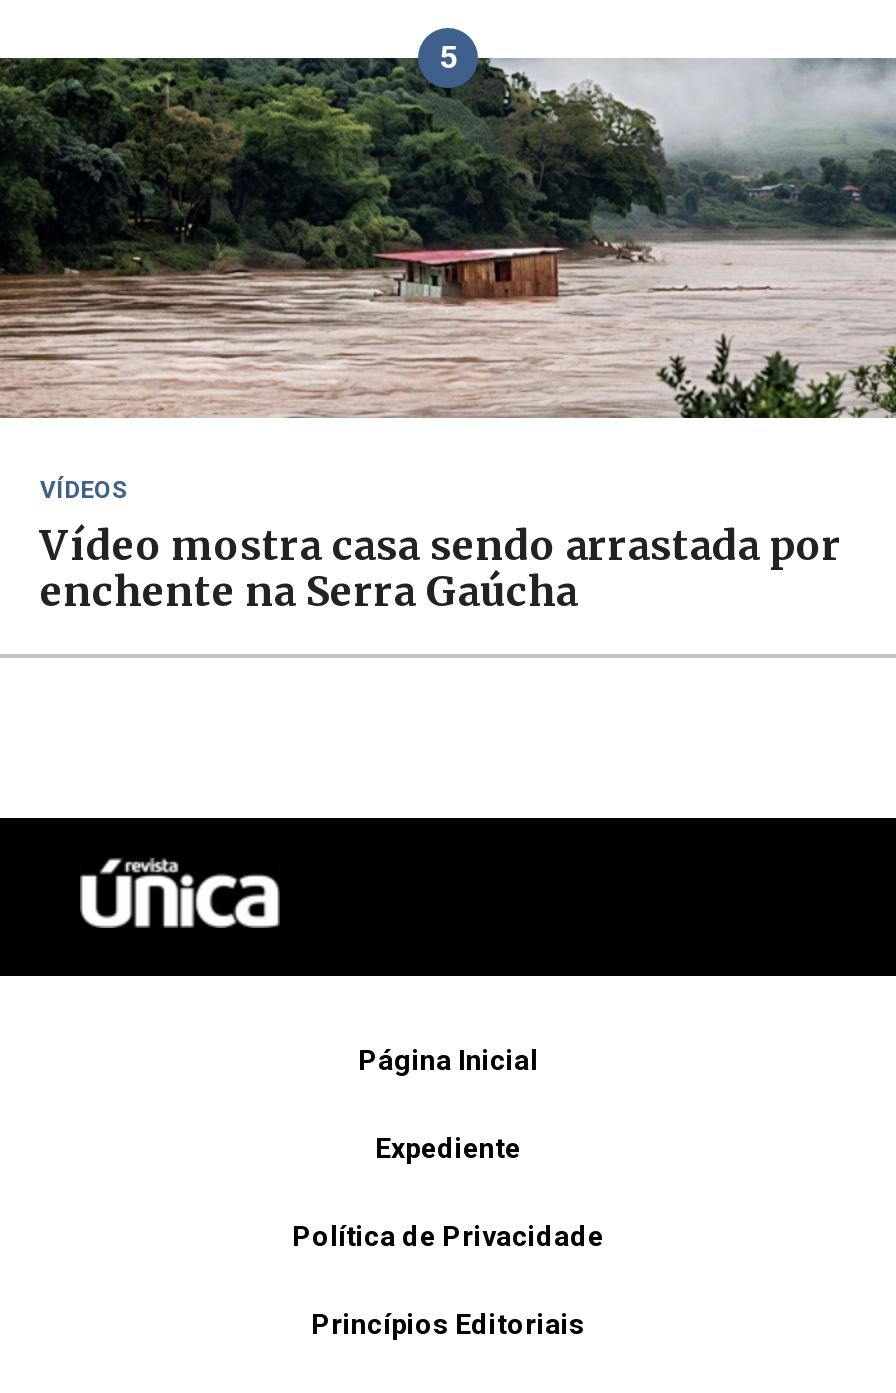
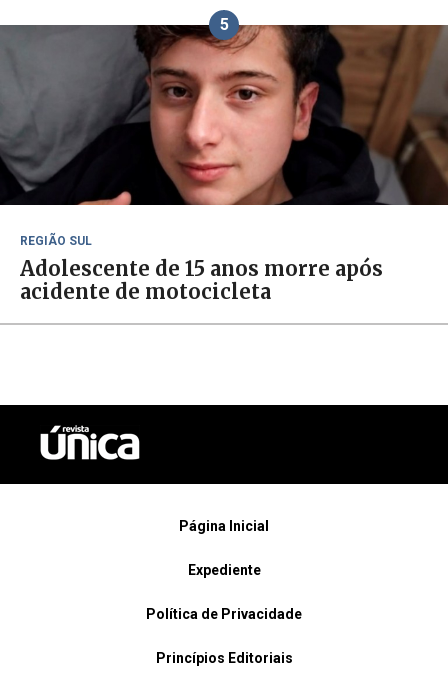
- [image]
- VÍDEOS
- Vídeo mostra casa sendo arrastada por
- enchente na Serra Gaúcha
+ [image]
+ REGIÃO SUL
+ Adolescente de 15 anos morre após
+ acidente de motocicleta
